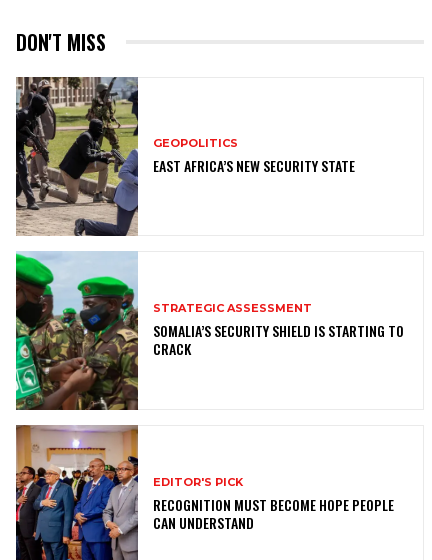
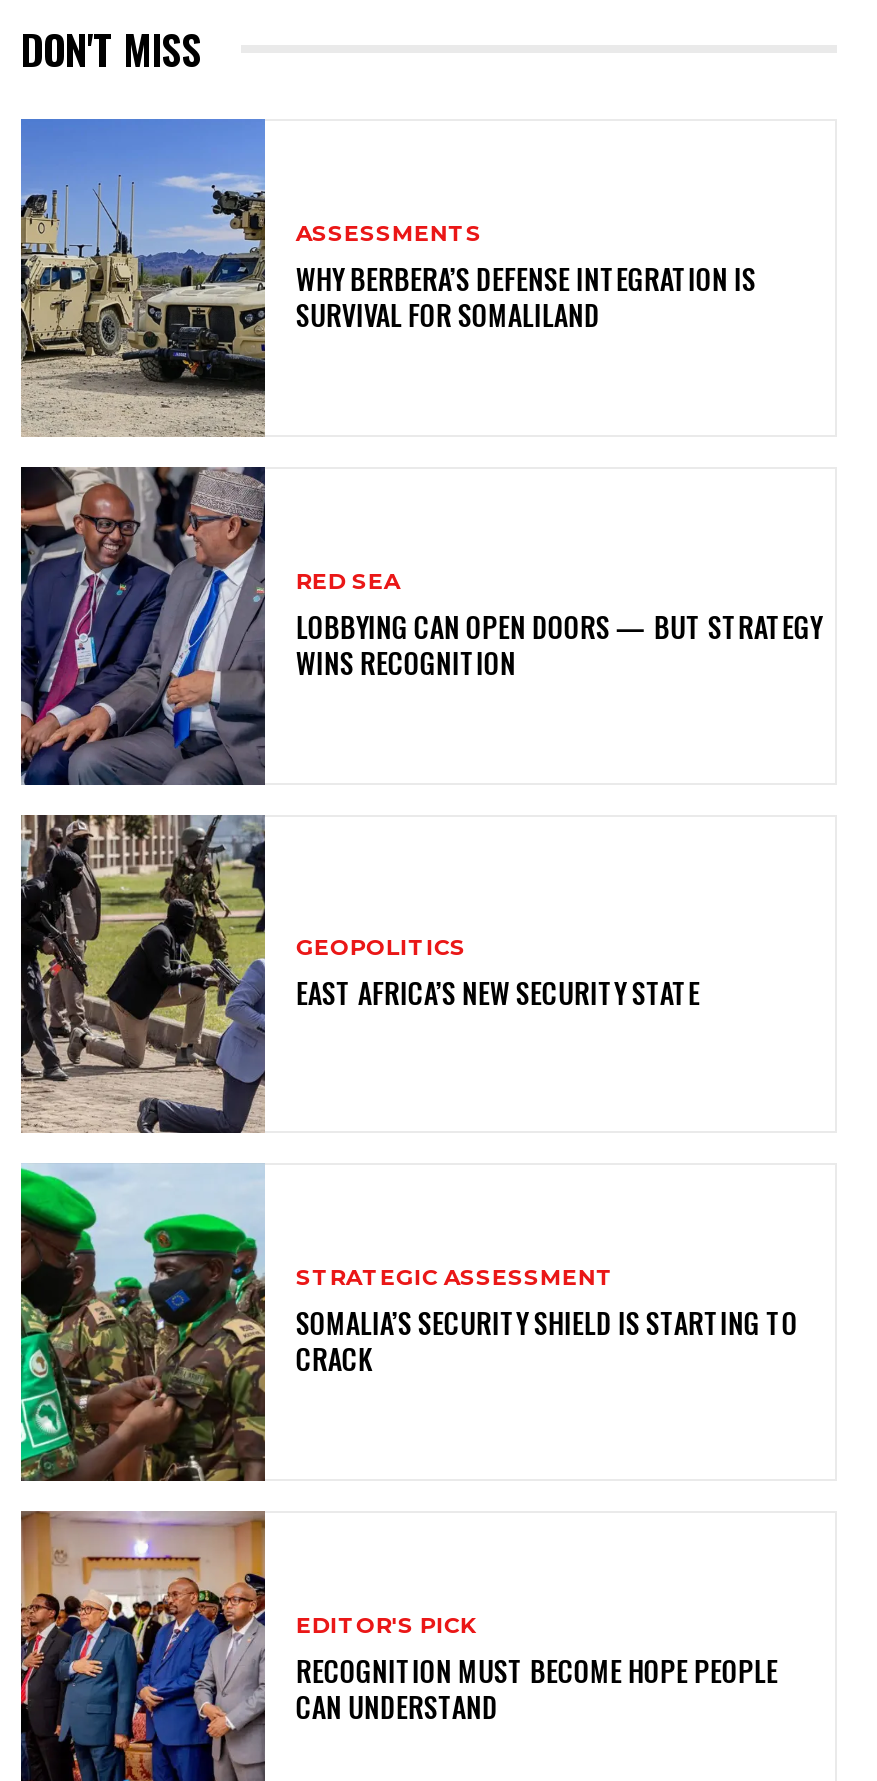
+ [image]
+ ASSESSMENTS
+ WHY BERBERA’S DEFENSE INTEGRATION IS
+ SURVIVAL FOR SOMALILAND

+ [image]
+ RED SEA
+ LOBBYING CAN OPEN DOORS — BUT STRATEGY
+ WINS RECOGNITION
